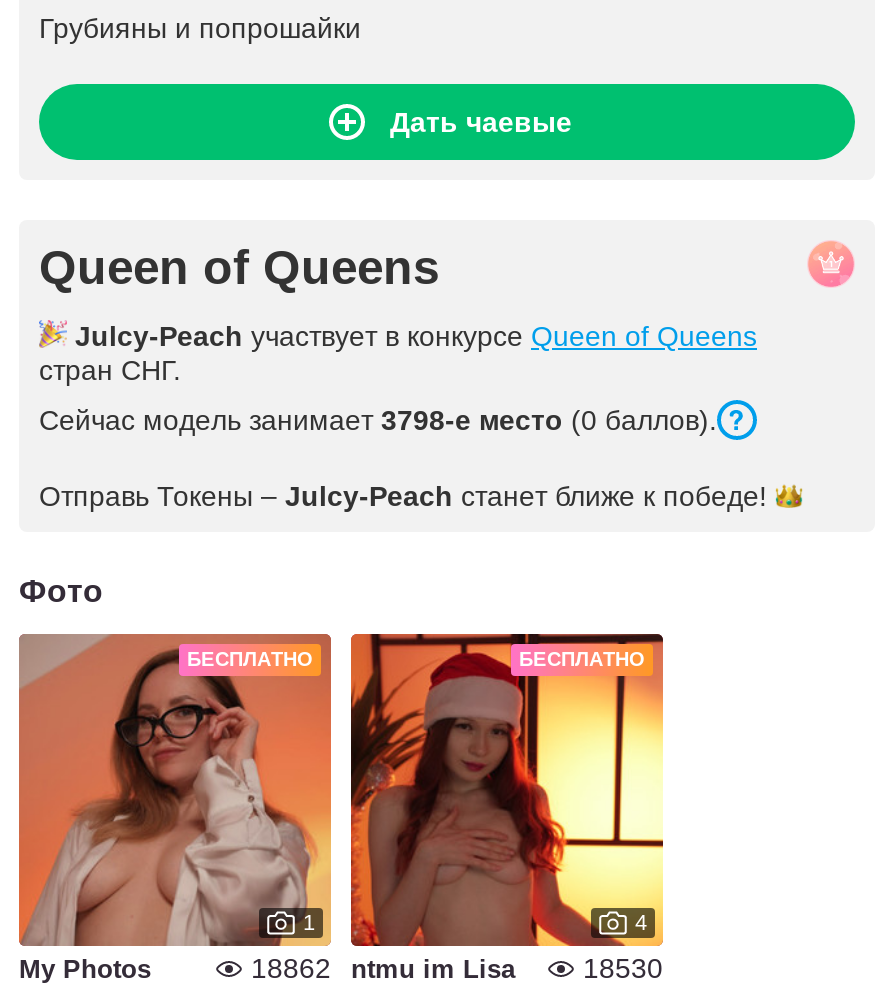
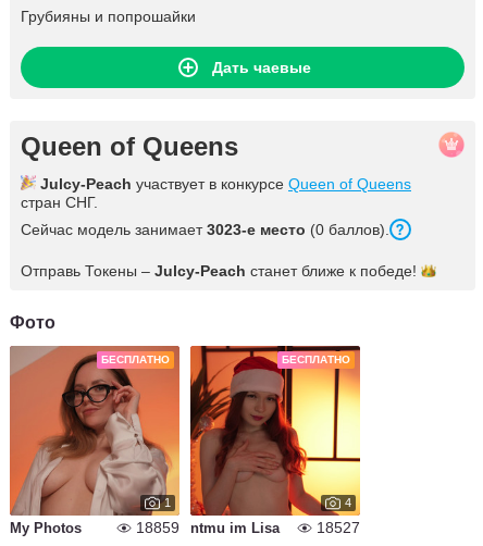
- Сейчас модель занимает 3798-е место (0 баллов).
+ Сейчас модель занимает 3023-е место (0 баллов).

- 18862 ntmu im Lisa
+ 18859 ntmu im Lisa

- 18530
+ 18527
